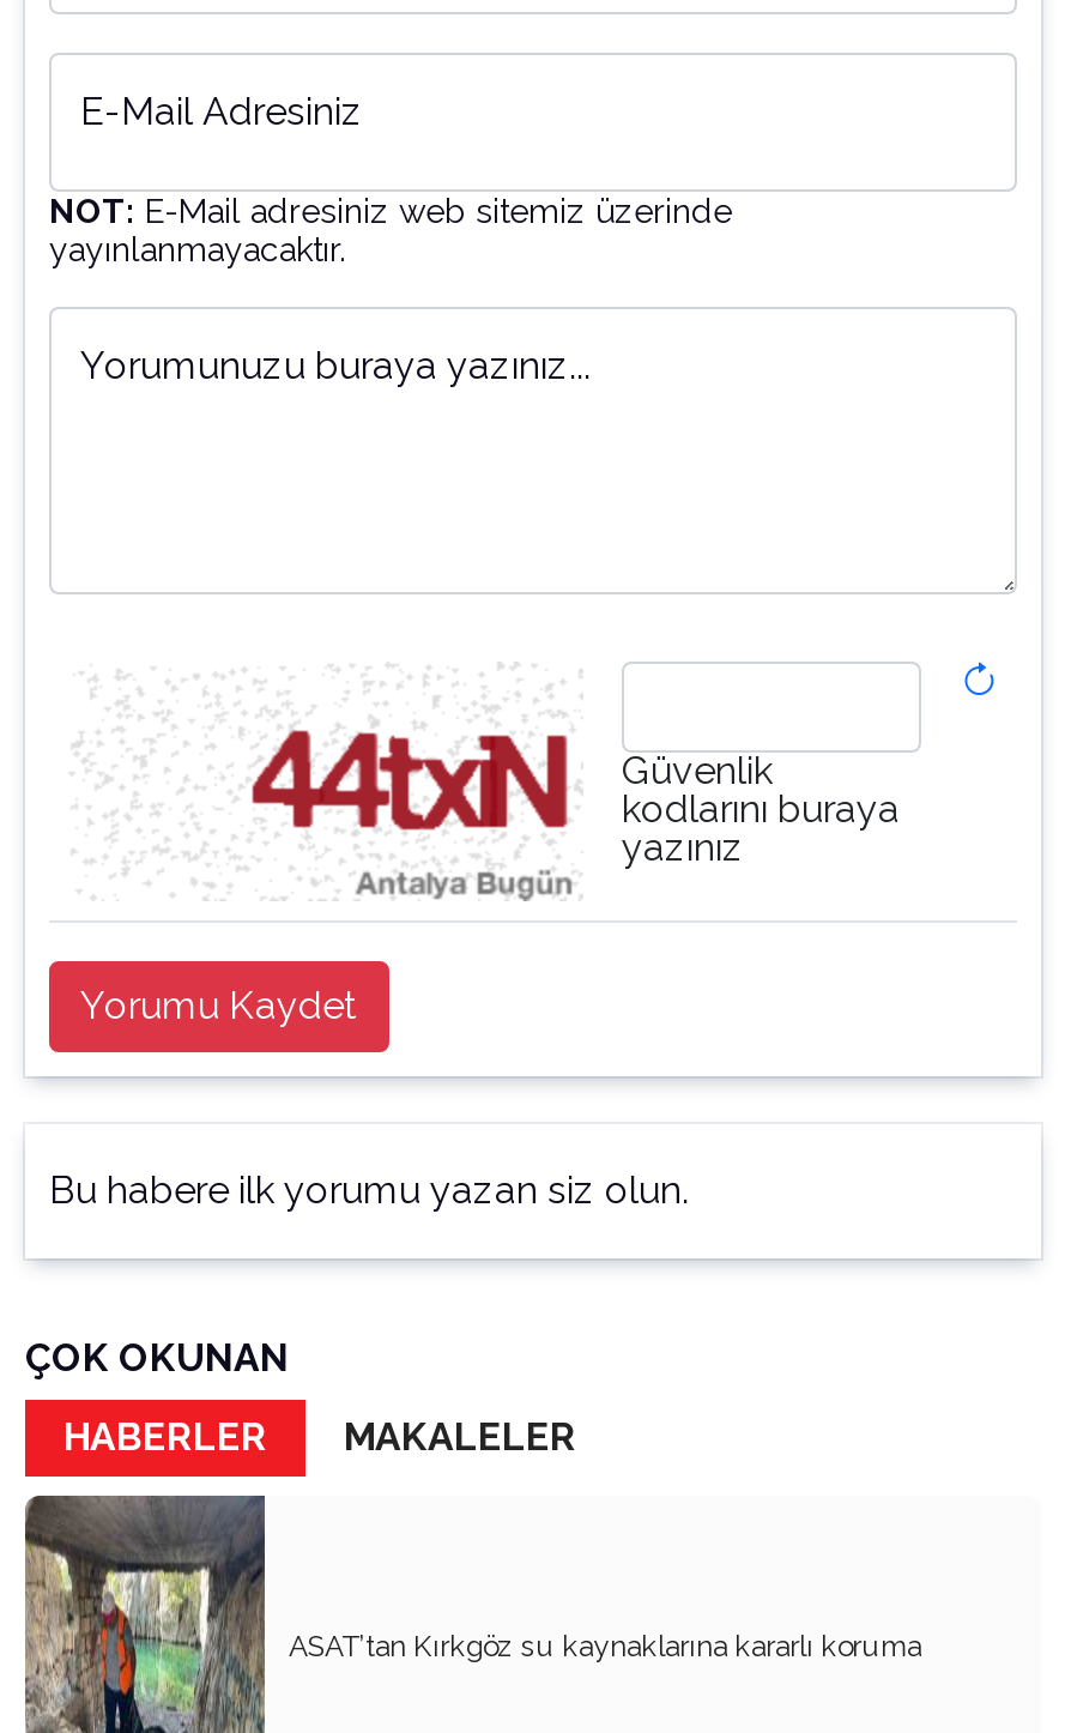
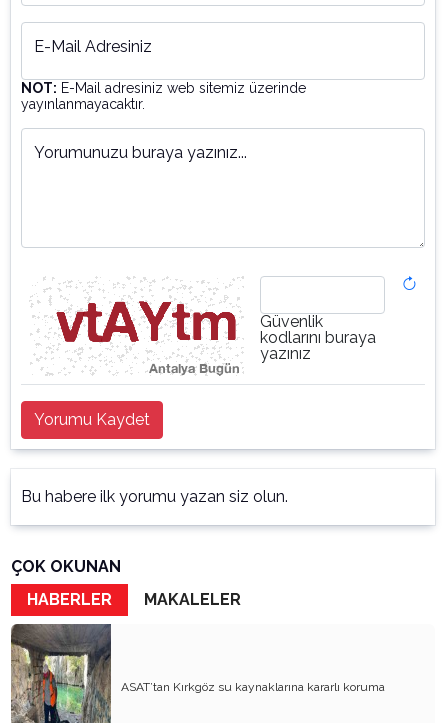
- [image]
+ [image]
